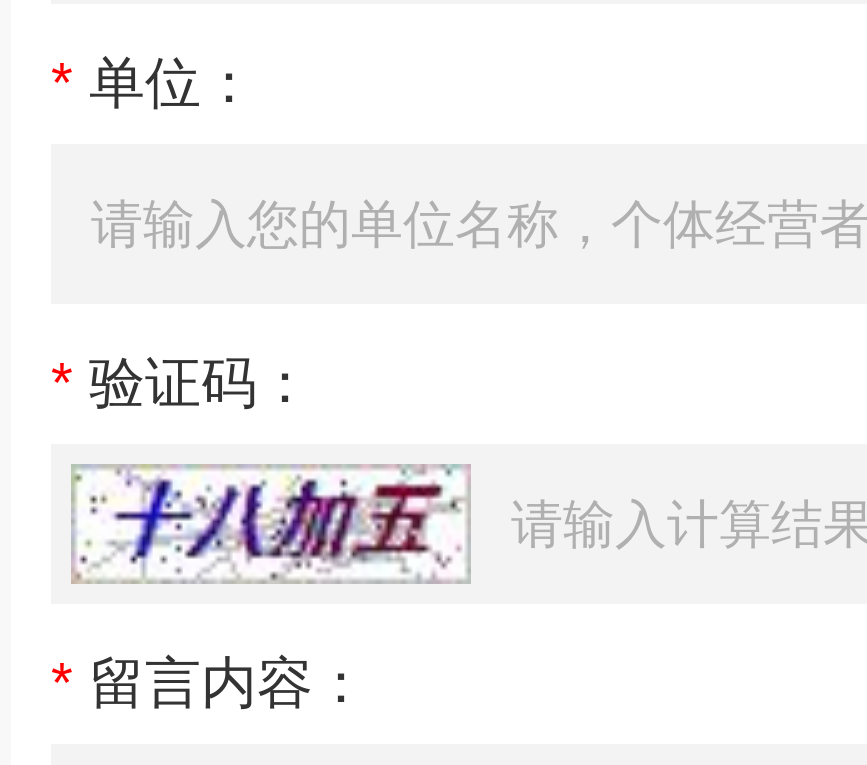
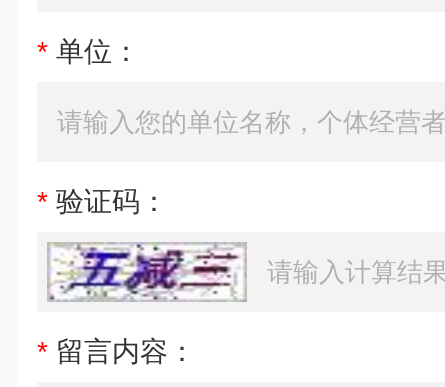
- [image]
+ [image]
